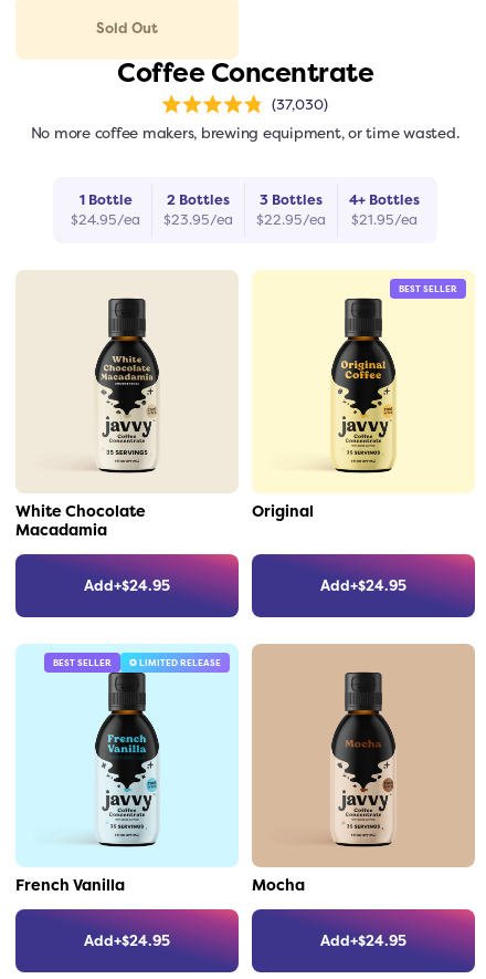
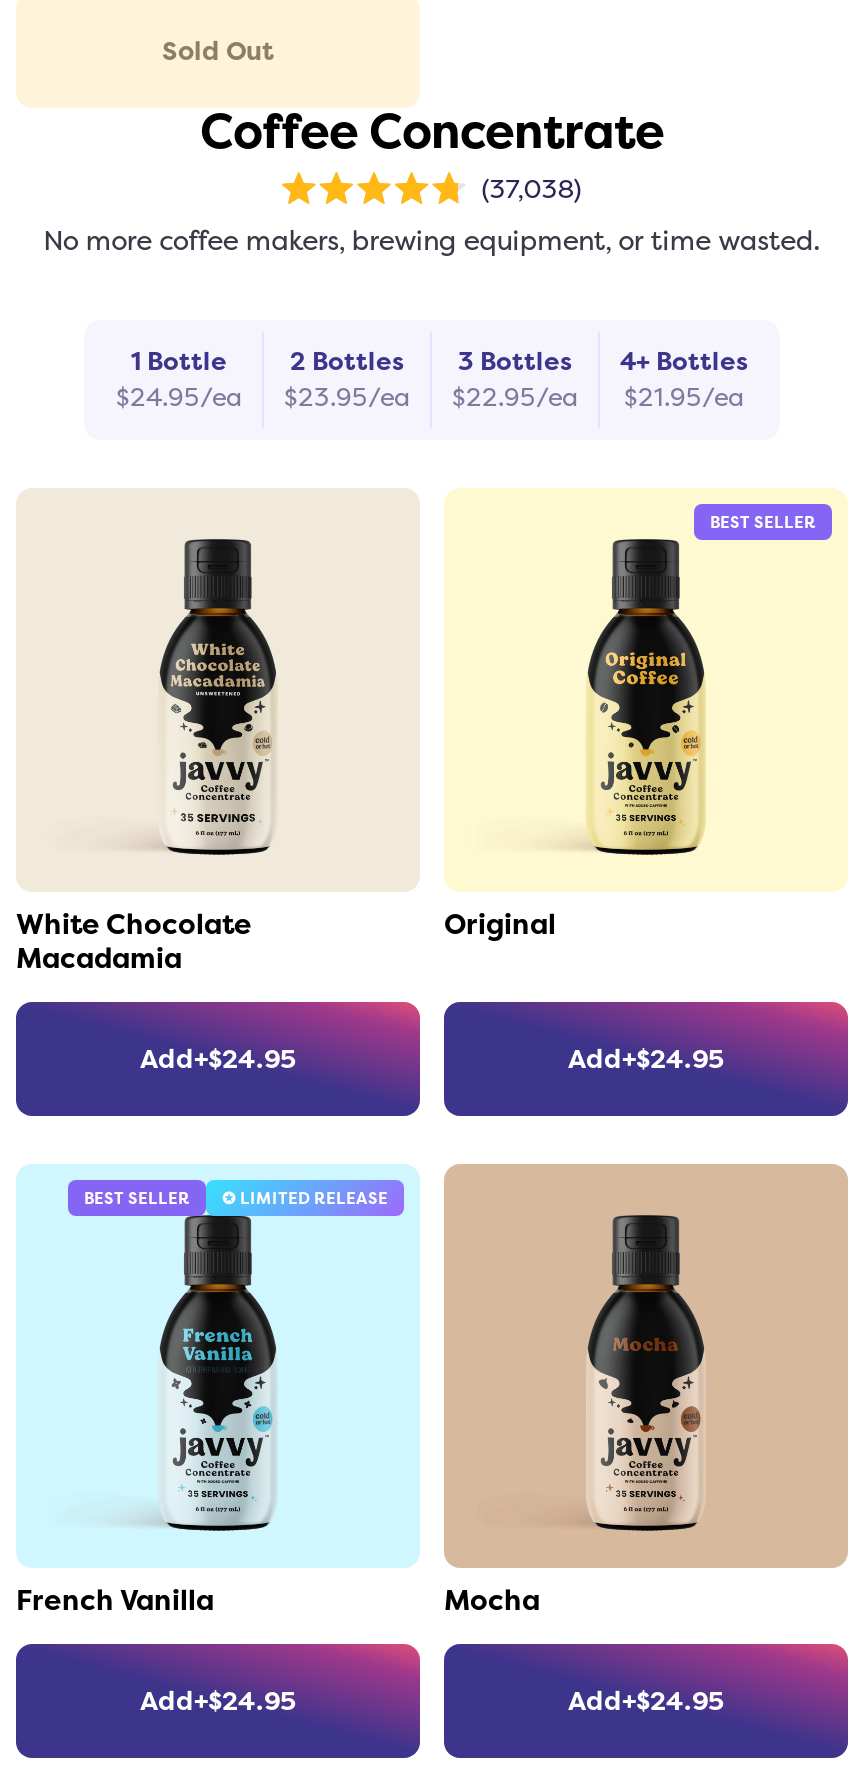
- 37,030
+ 37,038
